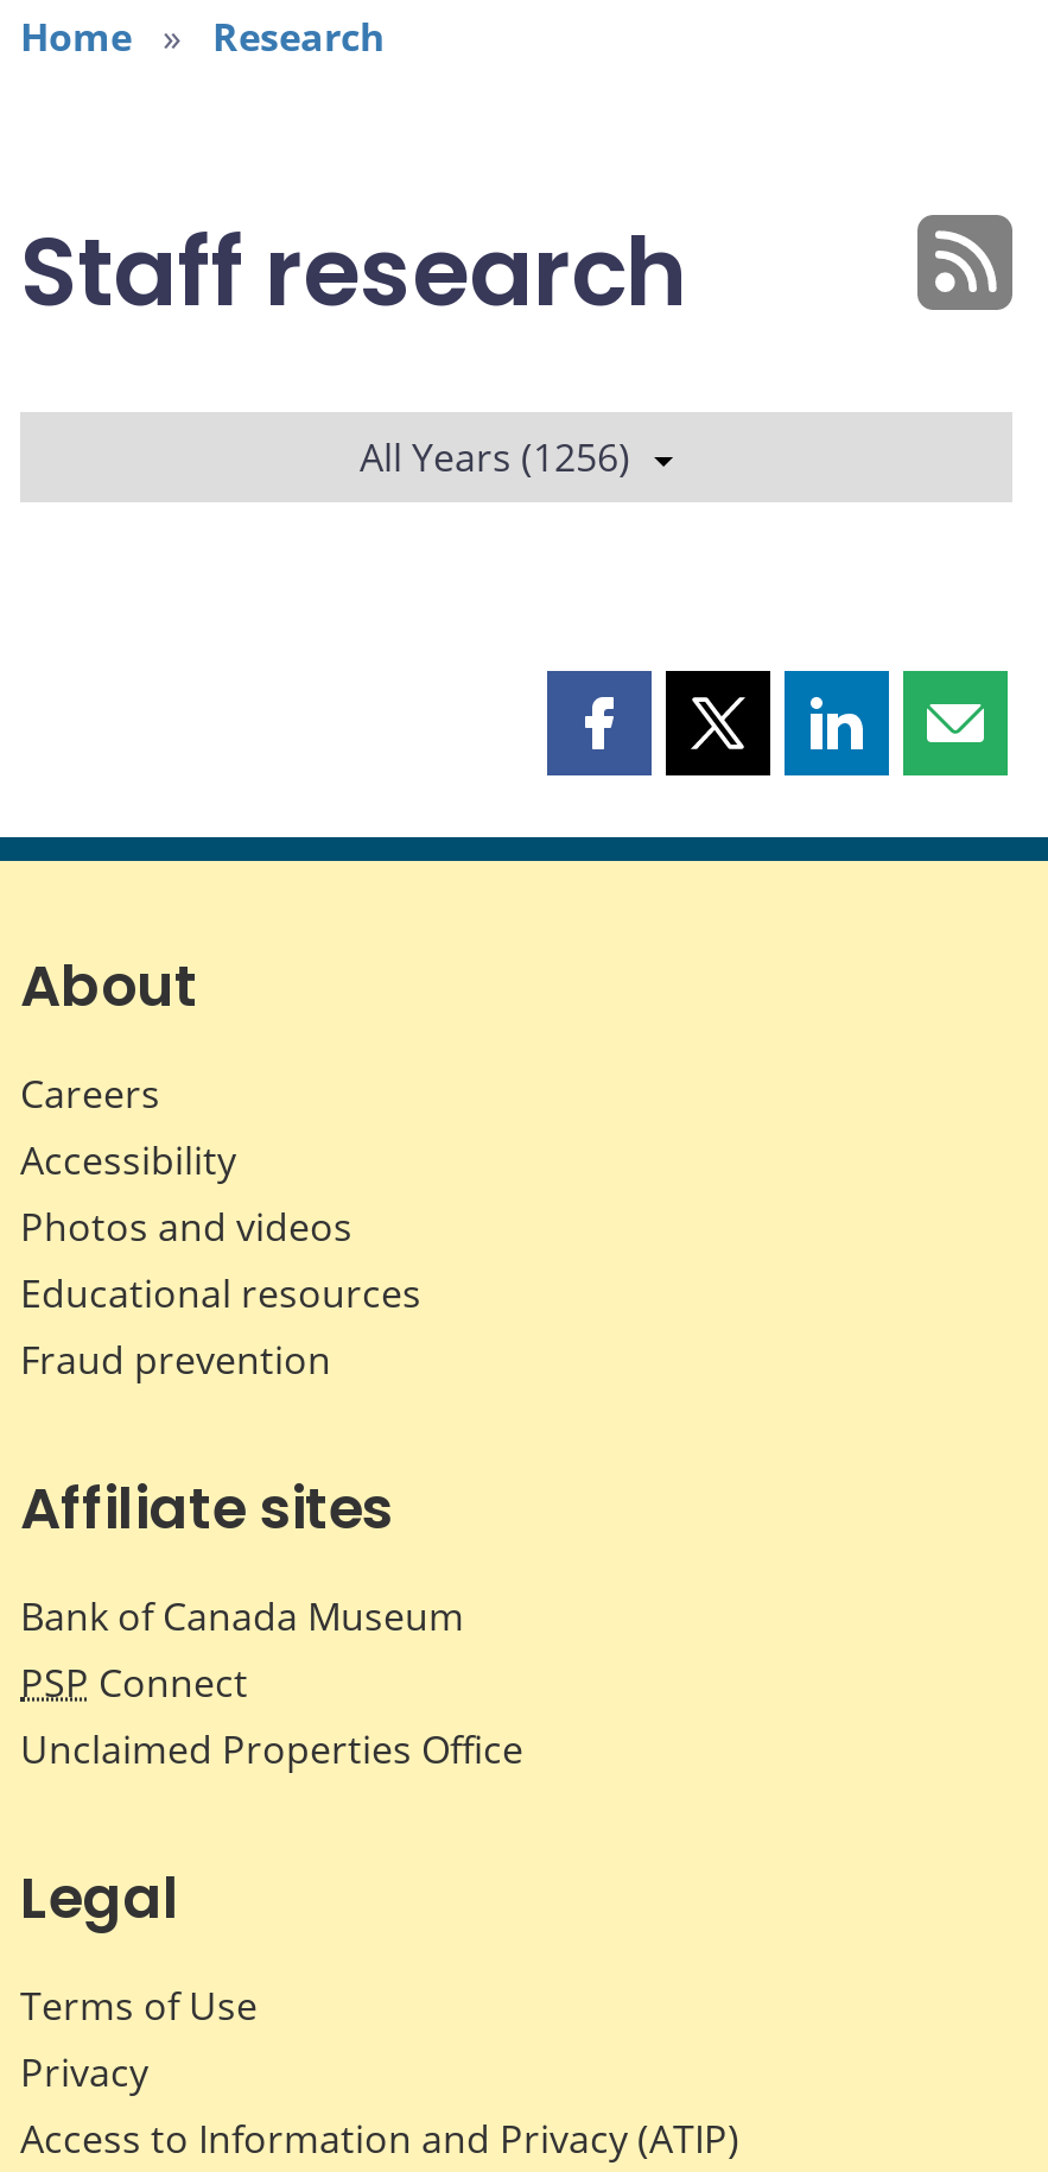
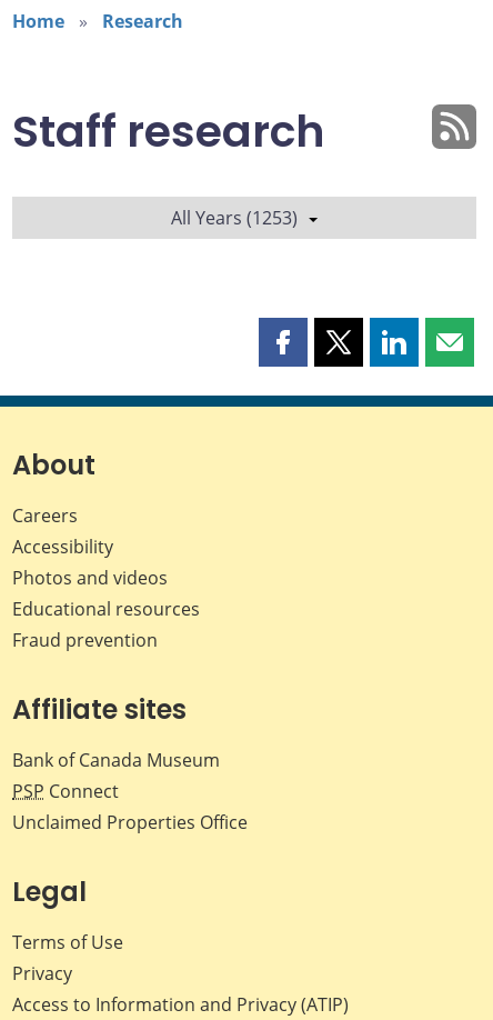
- All Years (1256)
+ All Years (1253)
